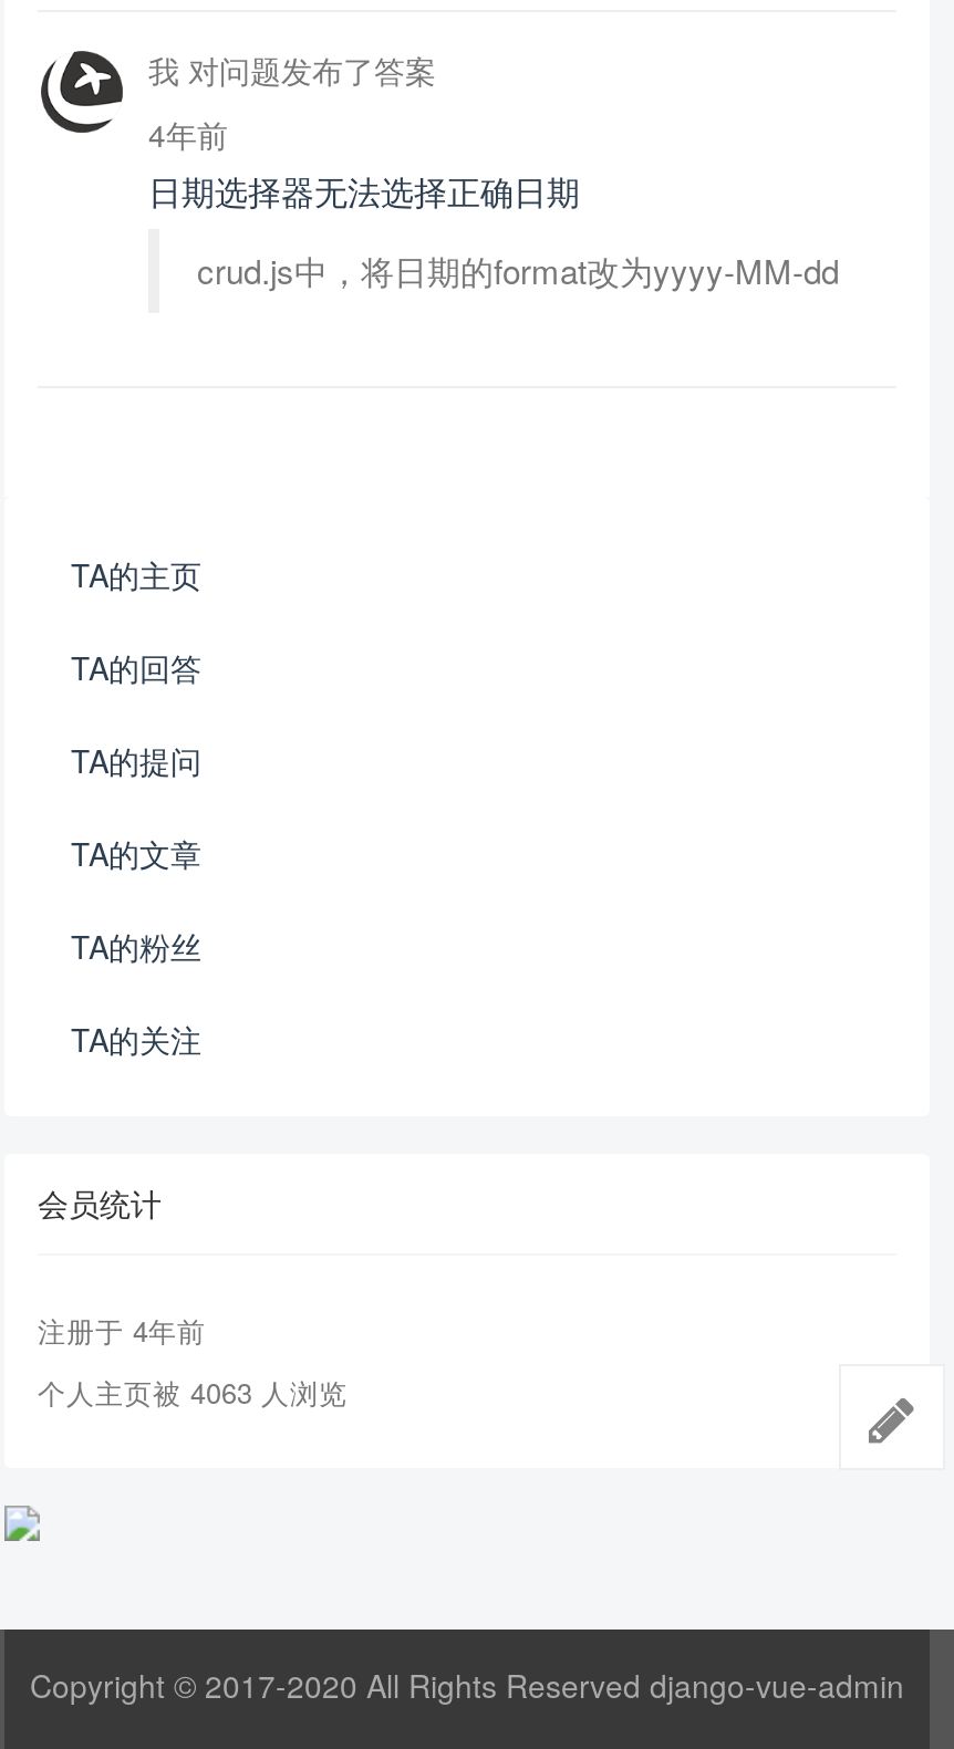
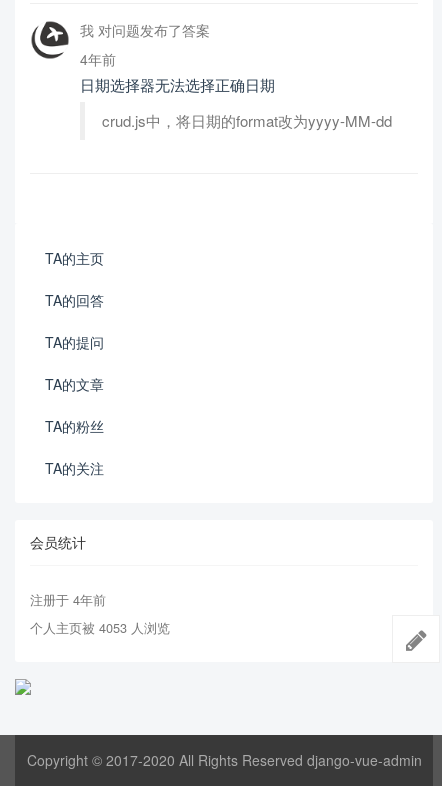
- 个人主页被 4063 人浏览
+ 个人主页被 4053 人浏览
